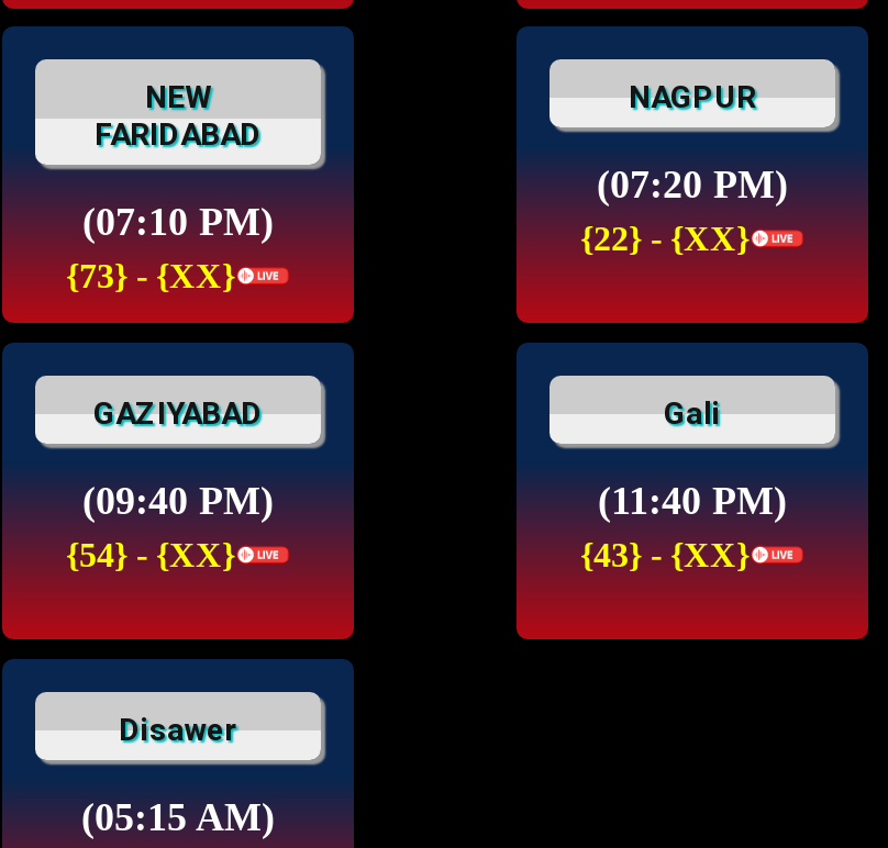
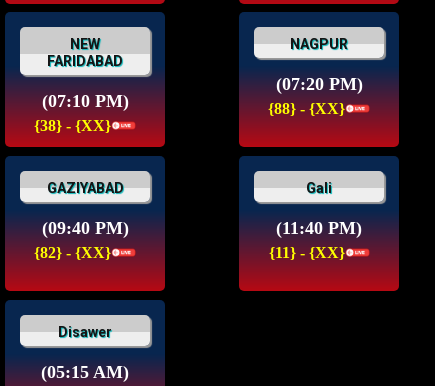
- {22} - {XX}
+ {88} - {XX}

- {73} - {XX}
+ {38} - {XX}

- {54} - {XX}
+ {82} - {XX}

- {43} - {XX}
+ {11} - {XX}
